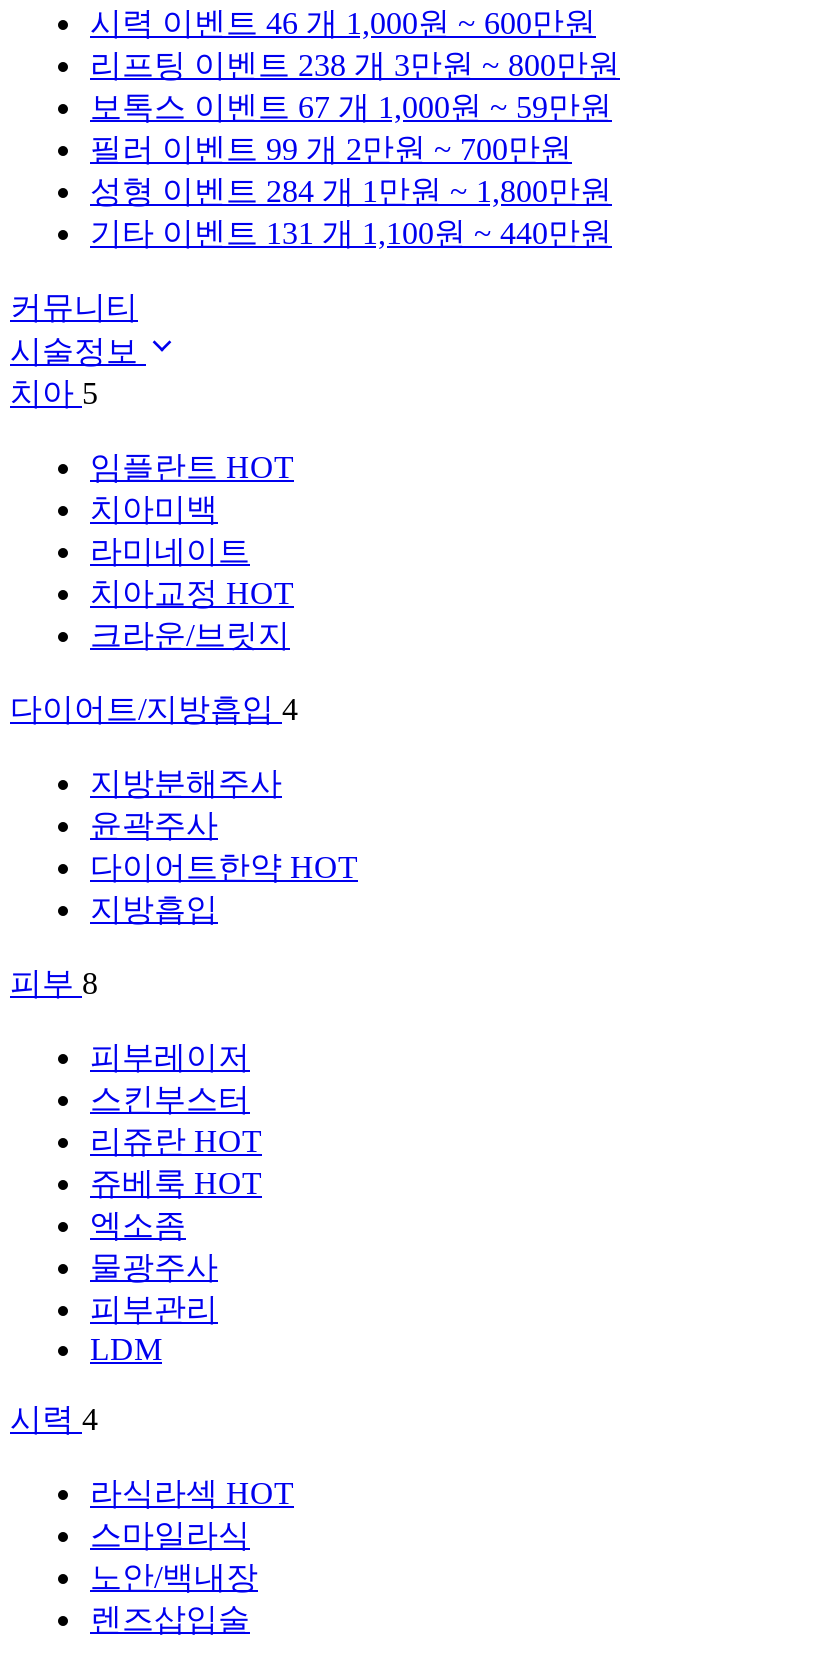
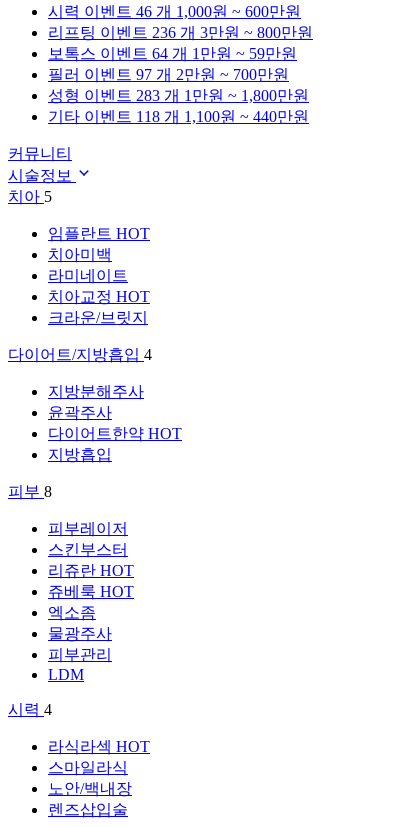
- 리프팅 이벤트 238 개 3만원 ~ 800만원
+ 리프팅 이벤트 236 개 3만원 ~ 800만원

- 보톡스 이벤트 67 개 1,000원 ~ 59만원
+ 보톡스 이벤트 64 개 1만원 ~ 59만원

- 필러 이벤트 99 개 2만원 ~ 700만원
+ 필러 이벤트 97 개 2만원 ~ 700만원

- 성형 이벤트 284 개 1만원 ~ 1,800만원
+ 성형 이벤트 283 개 1만원 ~ 1,800만원

- 기타 이벤트 131 개 1,100원 ~ 440만원
+ 기타 이벤트 118 개 1,100원 ~ 440만원
